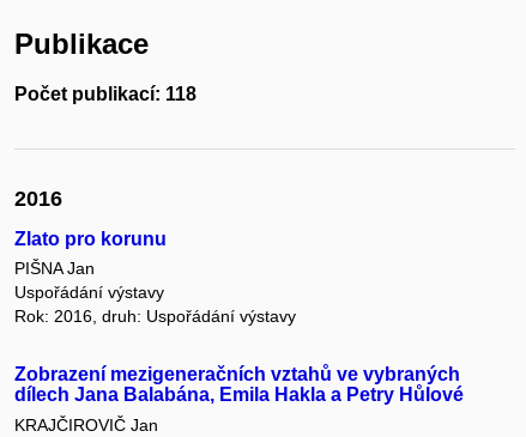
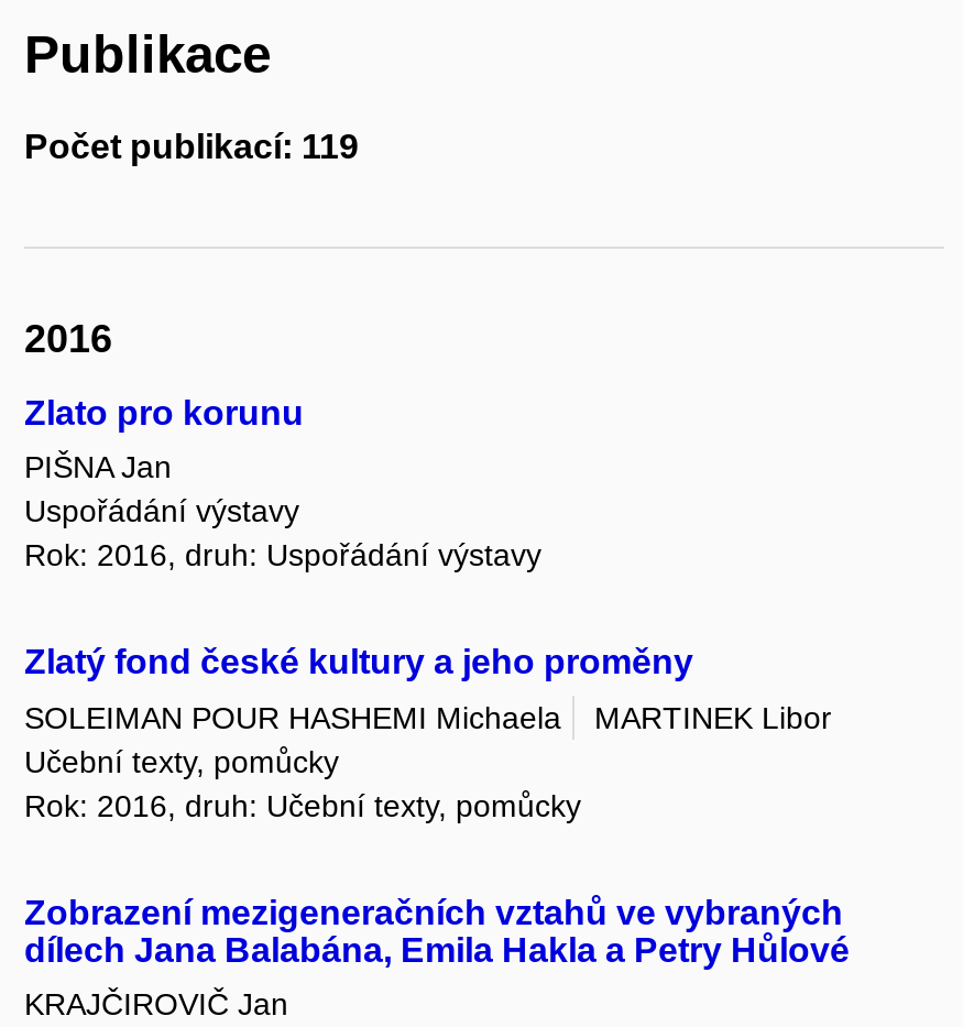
- Počet publikací: 118
+ Počet publikací: 119

+ Zlatý fond české kultury a jeho proměny
+ SOLEIMAN POUR HASHEMI Michaela
+ MARTINEK Libor
+ Učební texty, pomůcky
+ Rok: 2016, druh: Učební texty, pomůcky
